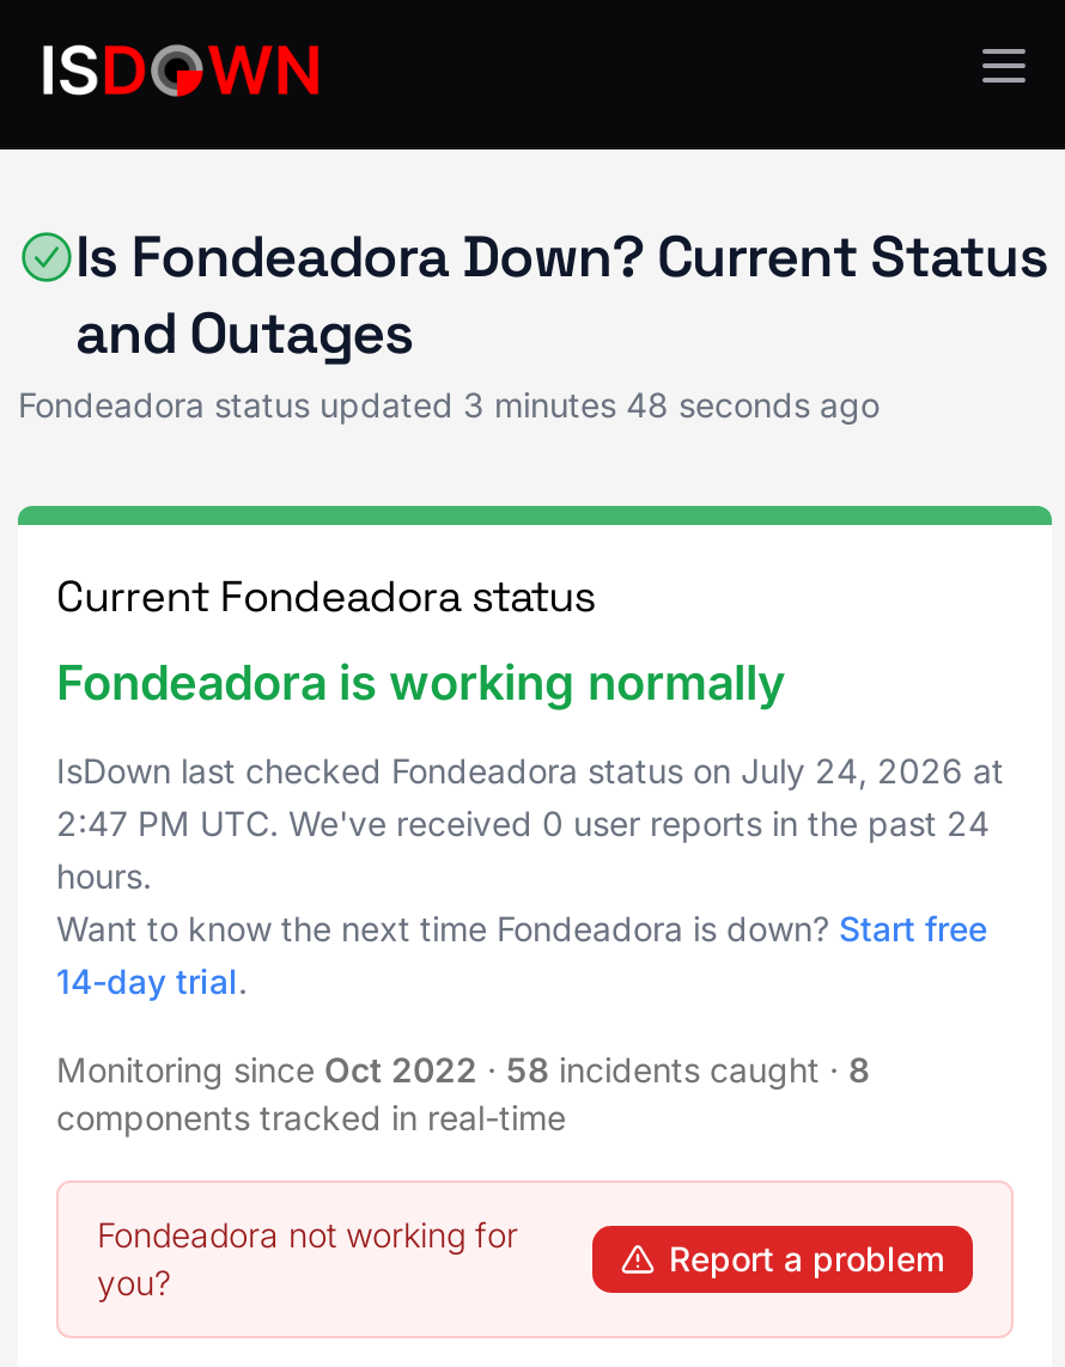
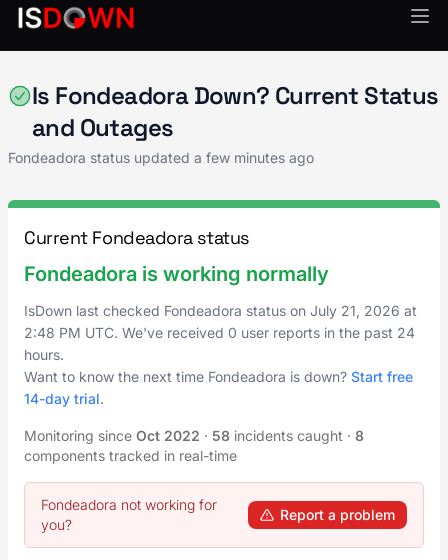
- Fondeadora status updated 3 minutes 48 seconds ago
+ Fondeadora status updated a few minutes ago

- IsDown last checked Fondeadora status on July 24, 2026 at
+ IsDown last checked Fondeadora status on July 21, 2026 at

- 2:47 PM UTC. We've received 0 user reports in the past 24
+ 2:48 PM UTC. We've received 0 user reports in the past 24
